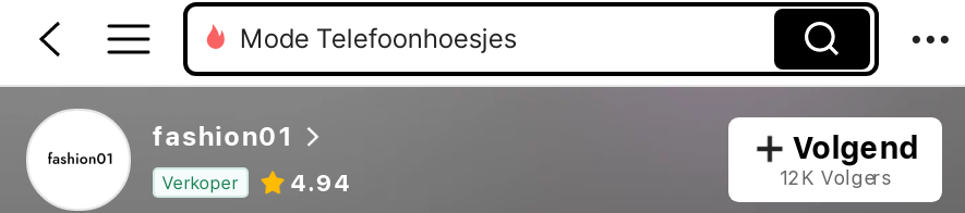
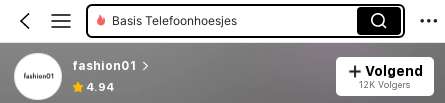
- Mode Telefoonhoesjes
+ Basis Telefoonhoesjes

- Verkoper
